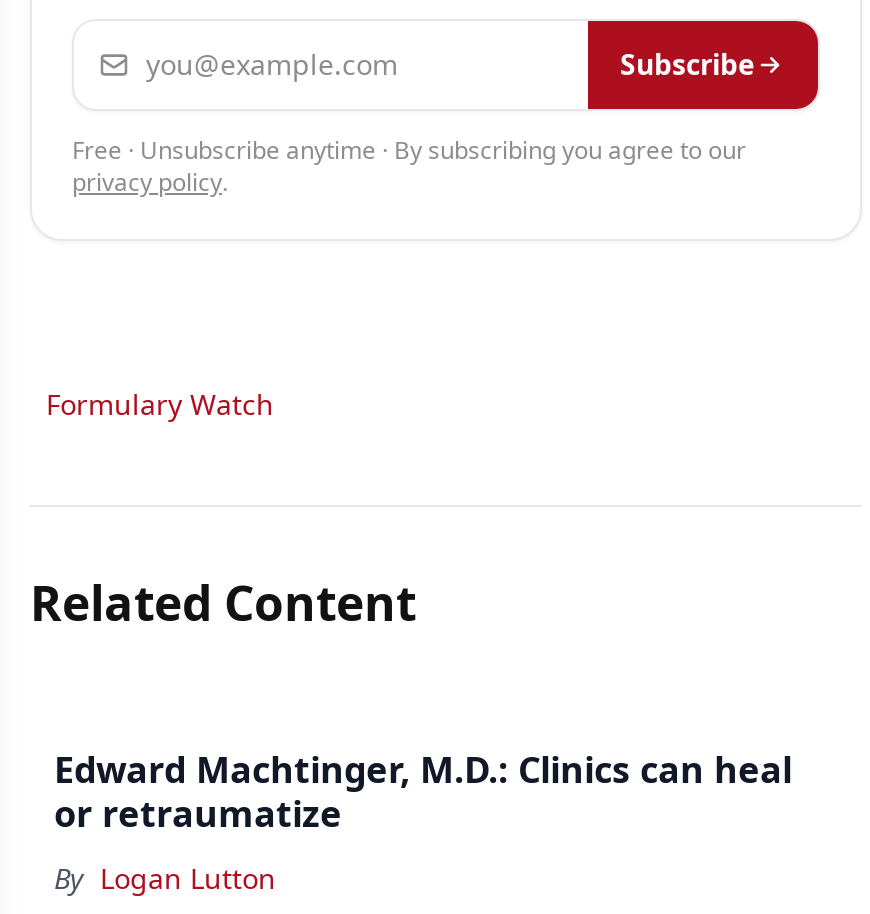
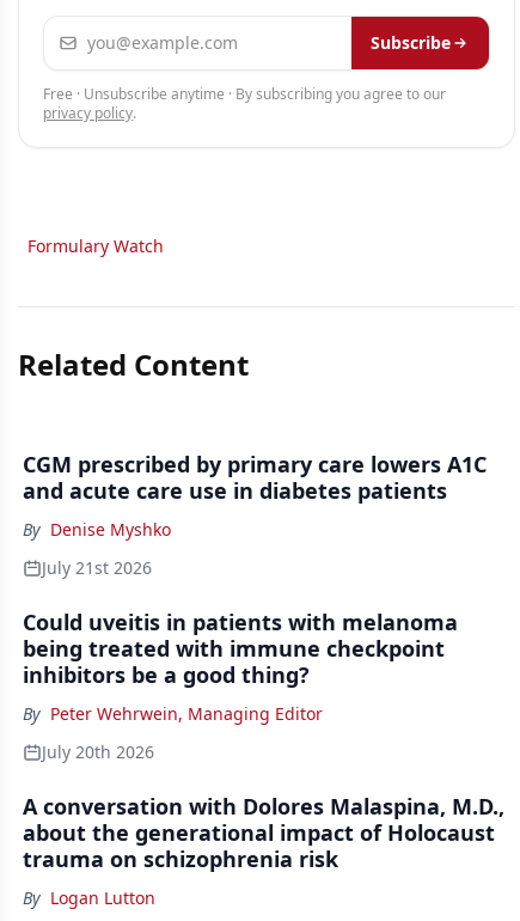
- Edward Machtinger, M.D.: Clinics can heal
- or retraumatize
+ CGM prescribed by primary care lowers A1C
+ and acute care use in diabetes patients
+ By Denise Myshko
+ July 21st 2026
+ Could uveitis in patients with melanoma
+ being treated with immune checkpoint
+ inhibitors be a good thing?
+ By Peter Wehrwein, Managing Editor
+ July 20th 2026
+ A conversation with Dolores Malaspina, M.D.,
+ about the generational impact of Holocaust
+ trauma on schizophrenia risk
